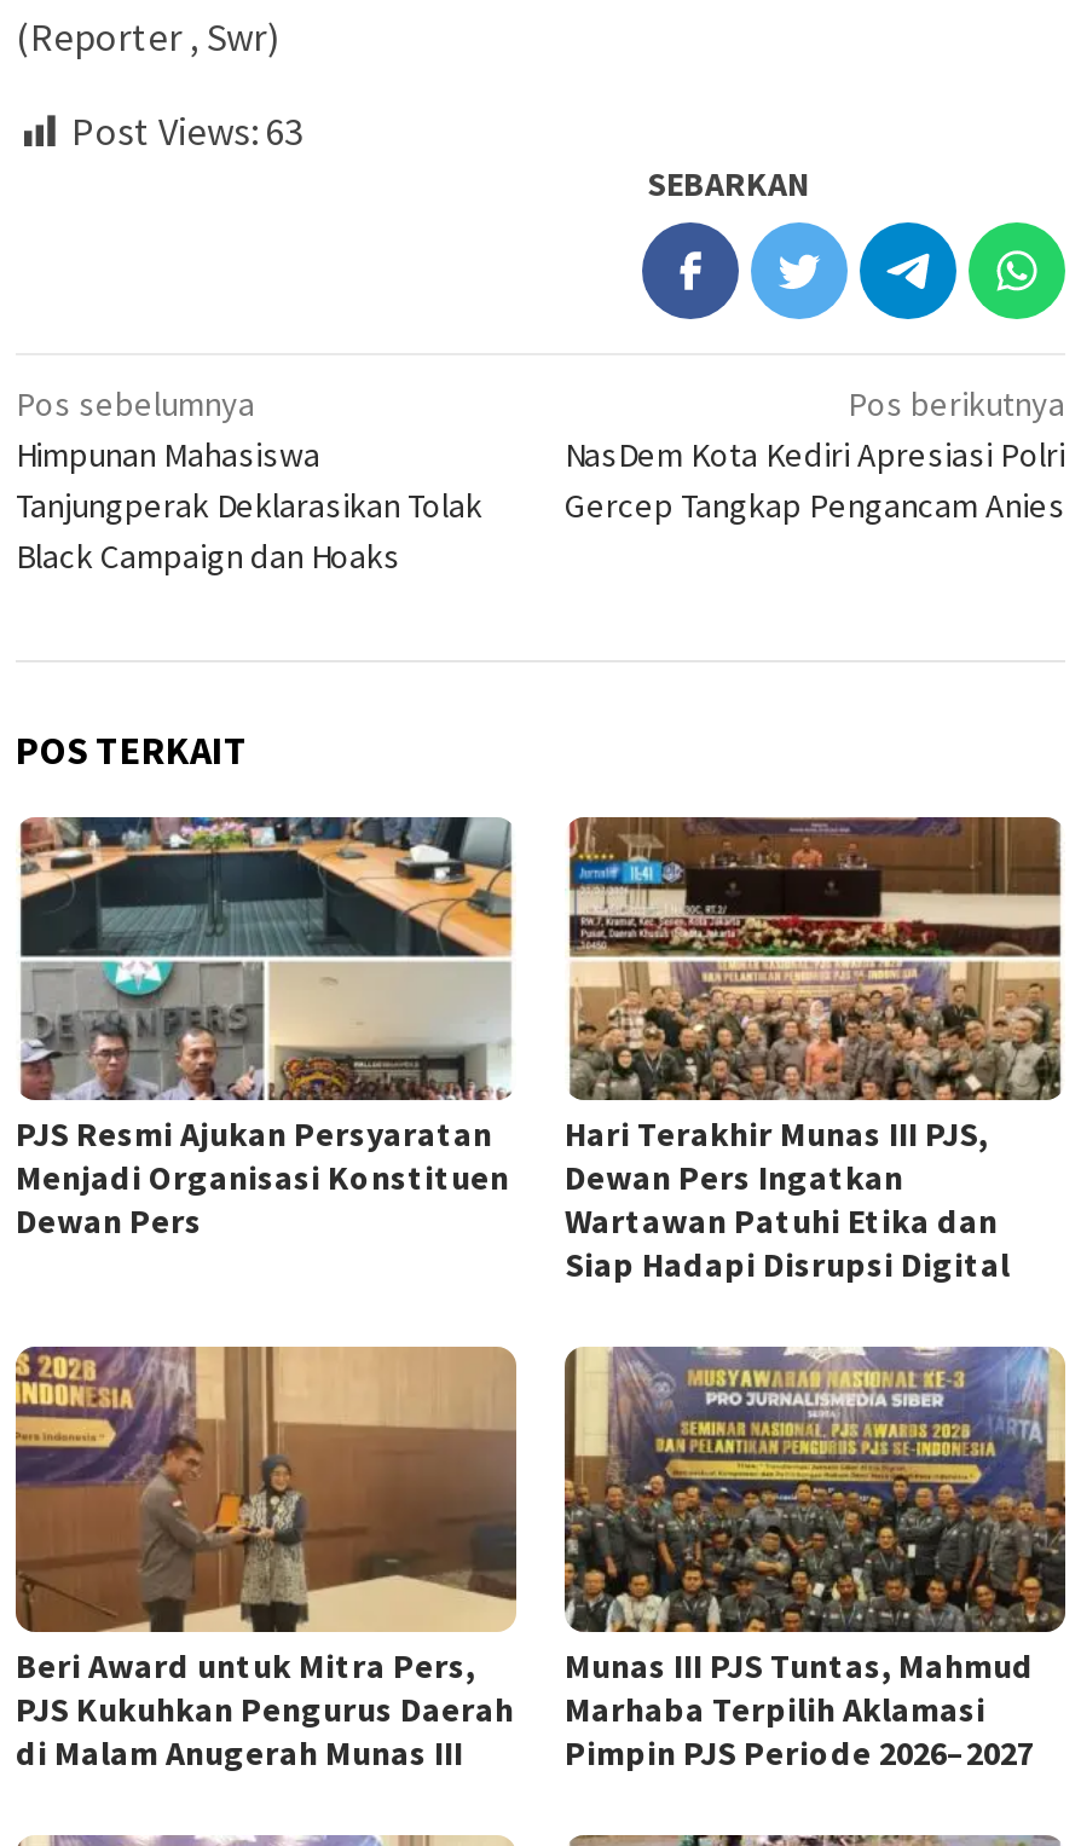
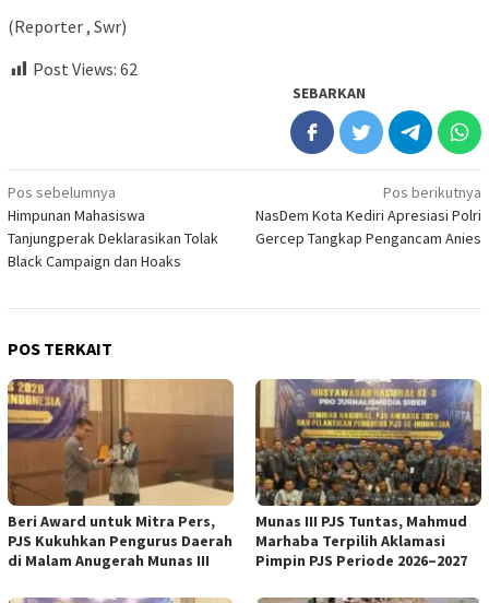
- Post Views: 63
+ Post Views: 62

- [image]
- PJS Resmi Ajukan Persyaratan
- Menjadi Organisasi Konstituen
- Dewan Pers

- [image]
- Hari Terakhir Munas III PJS,
- Dewan Pers Ingatkan
- Wartawan Patuhi Etika dan
- Siap Hadapi Disrupsi Digital
